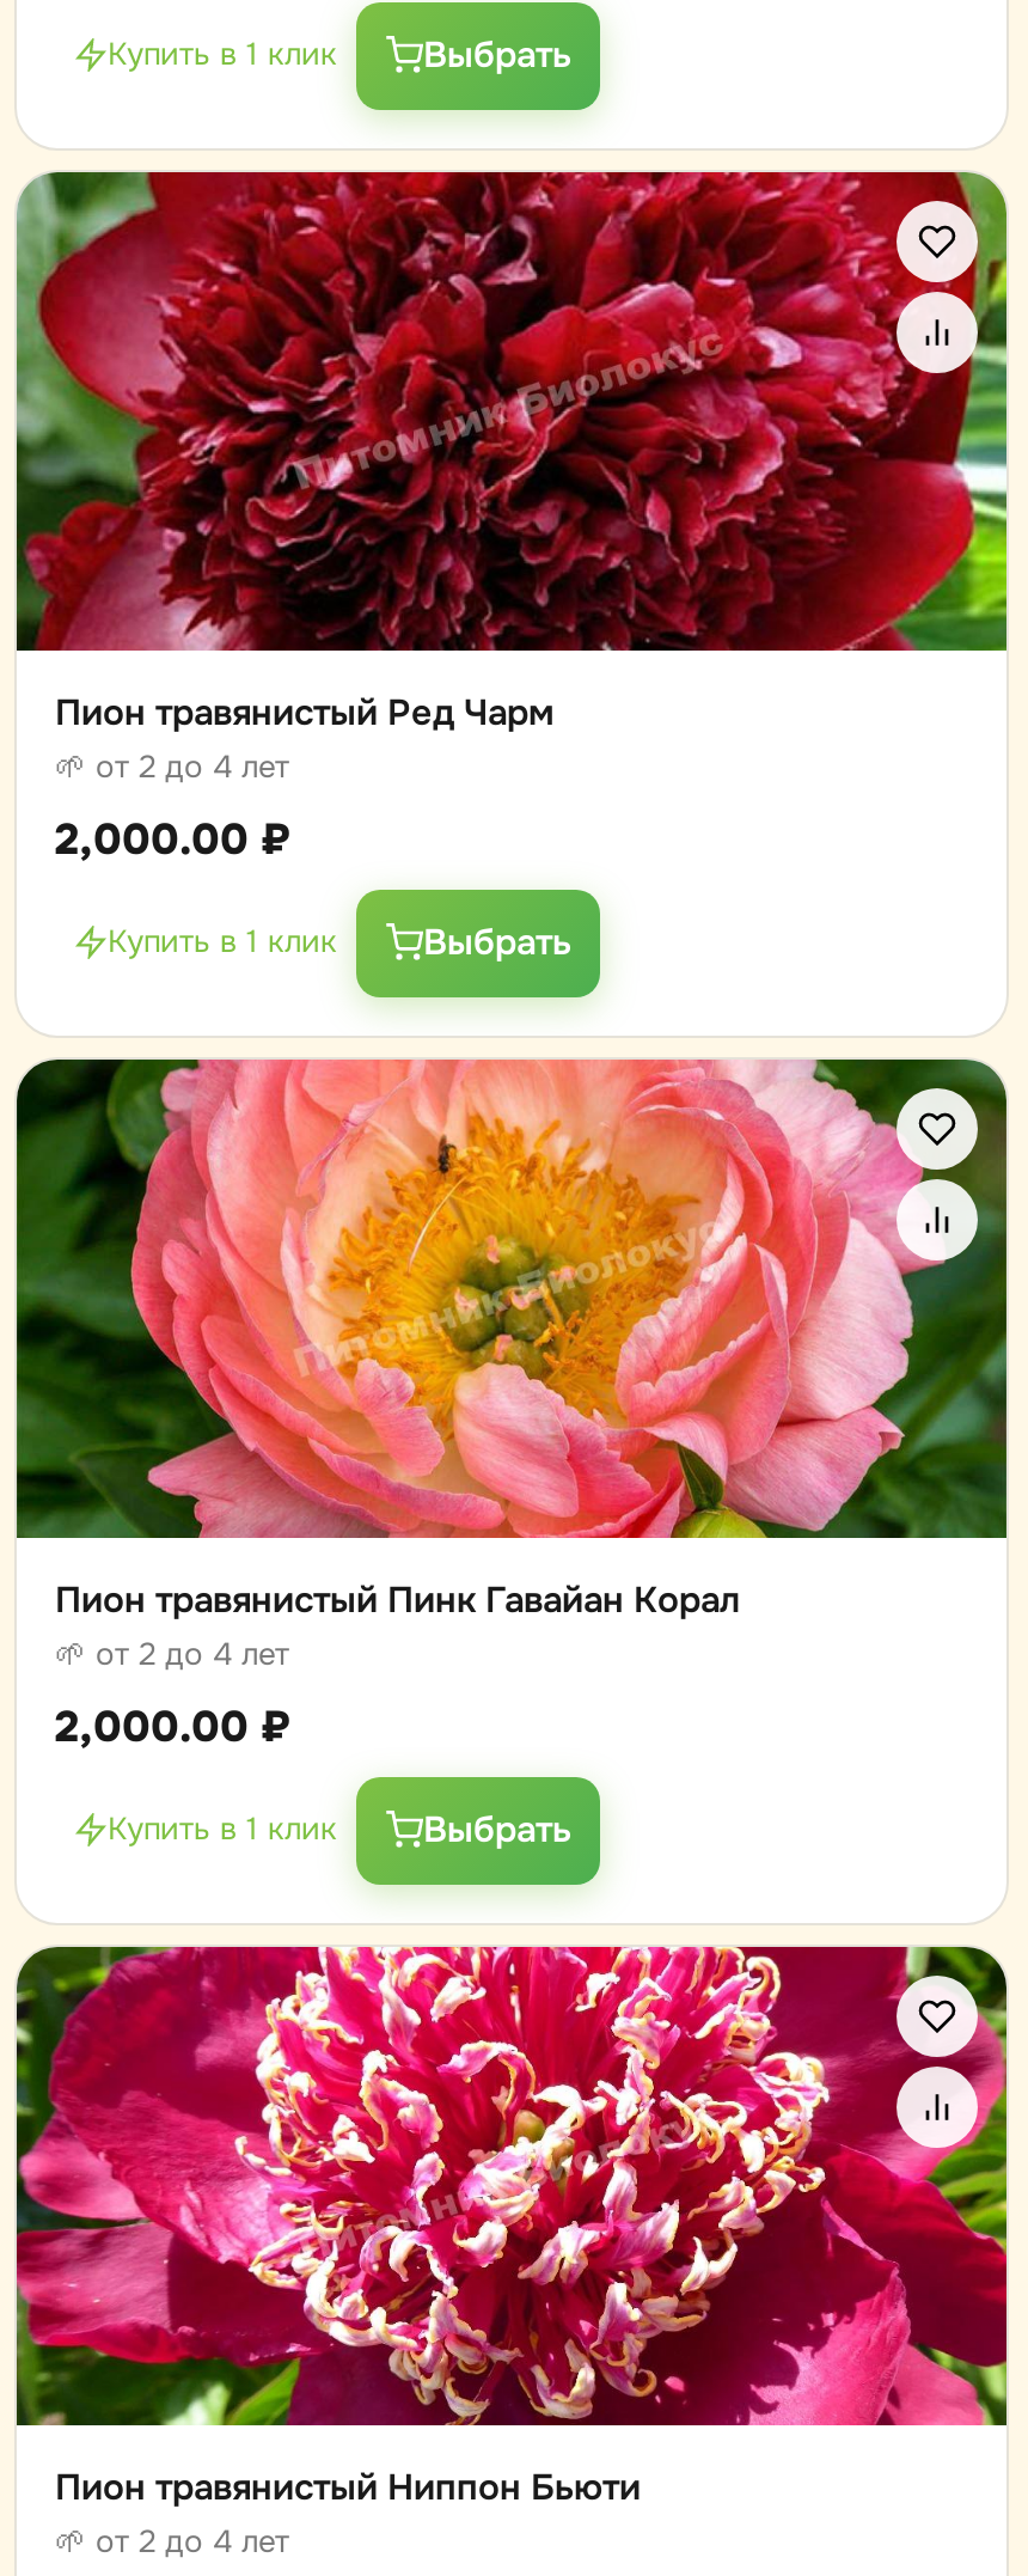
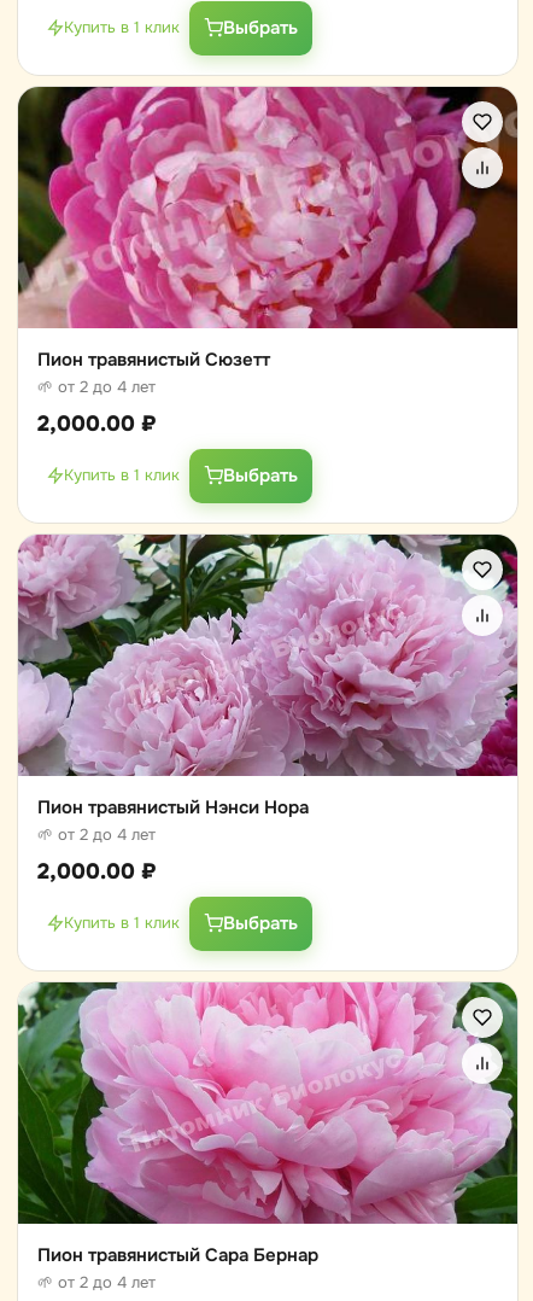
- [image]
- Пион травянистый Ред Чарм
+ [image]
+ Пион травянистый Сюзетт

- [image]
- Пион травянистый Пинк Гавайан Корал
+ [image]
+ Пион травянистый Нэнси Нора

- [image]
- Пион травянистый Ниппон Бьюти
+ [image]
+ Пион травянистый Сара Бернар
